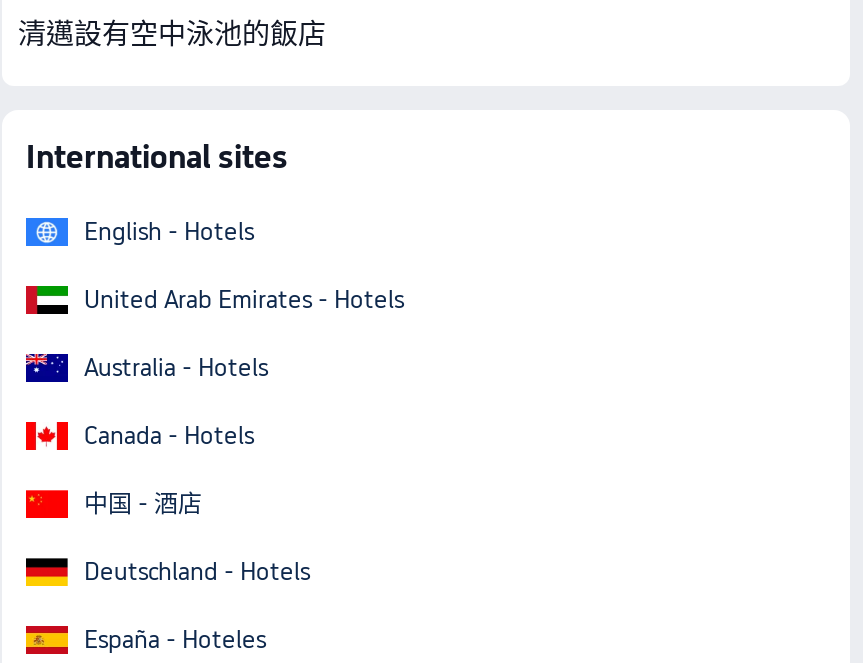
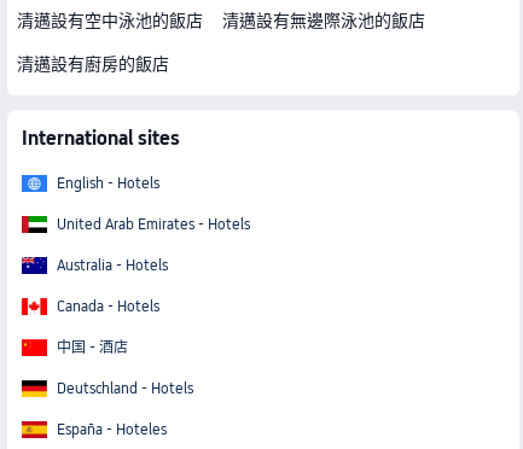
+ 清邁設有無邊際泳池的飯店
+ 清邁設有廚房的飯店
